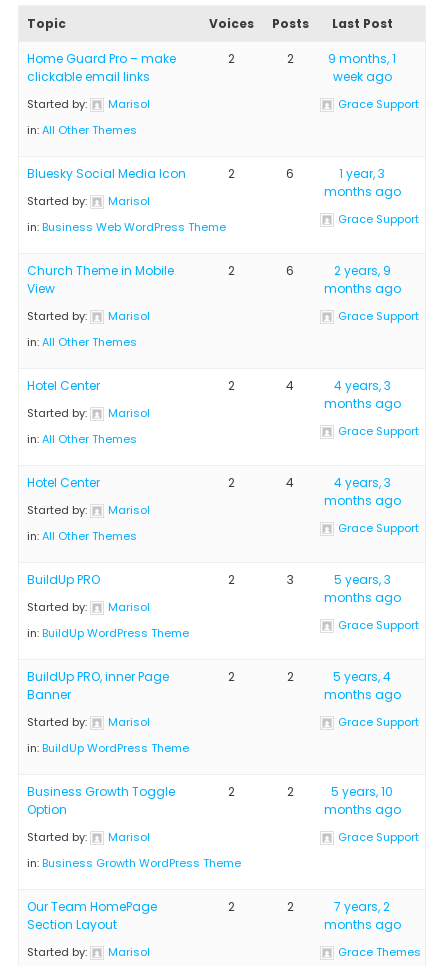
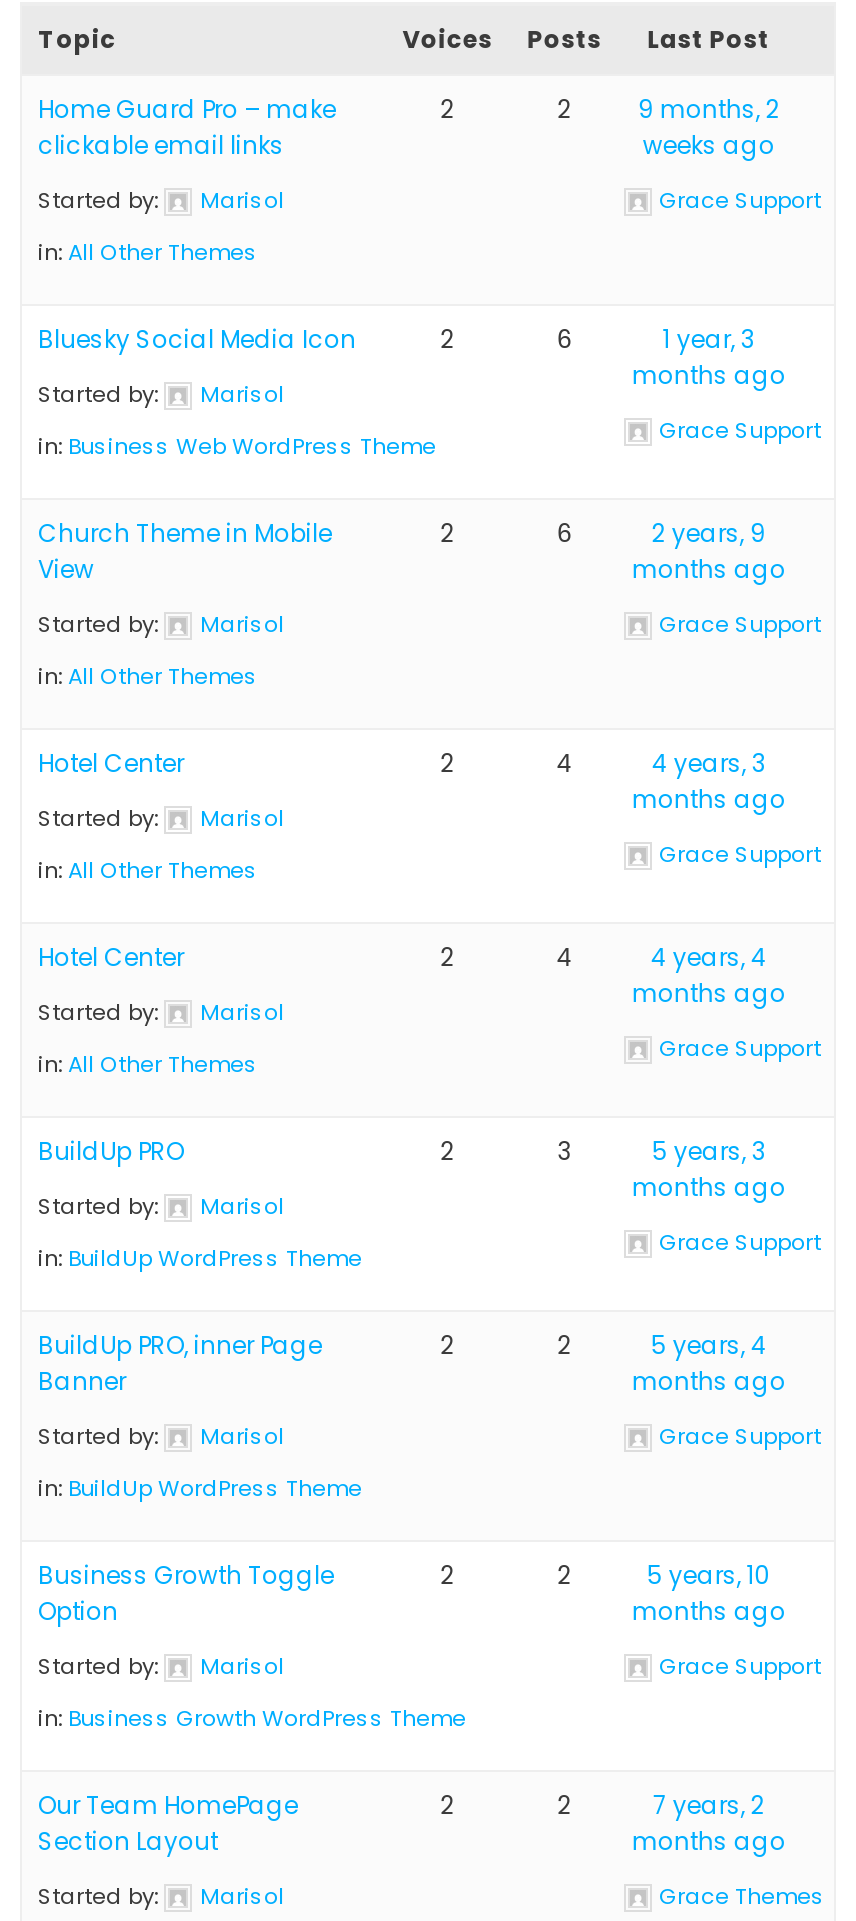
- 9 months, 1
+ 9 months, 2

- week ago
+ weeks ago

- 4 years, 3
+ 4 years, 4
